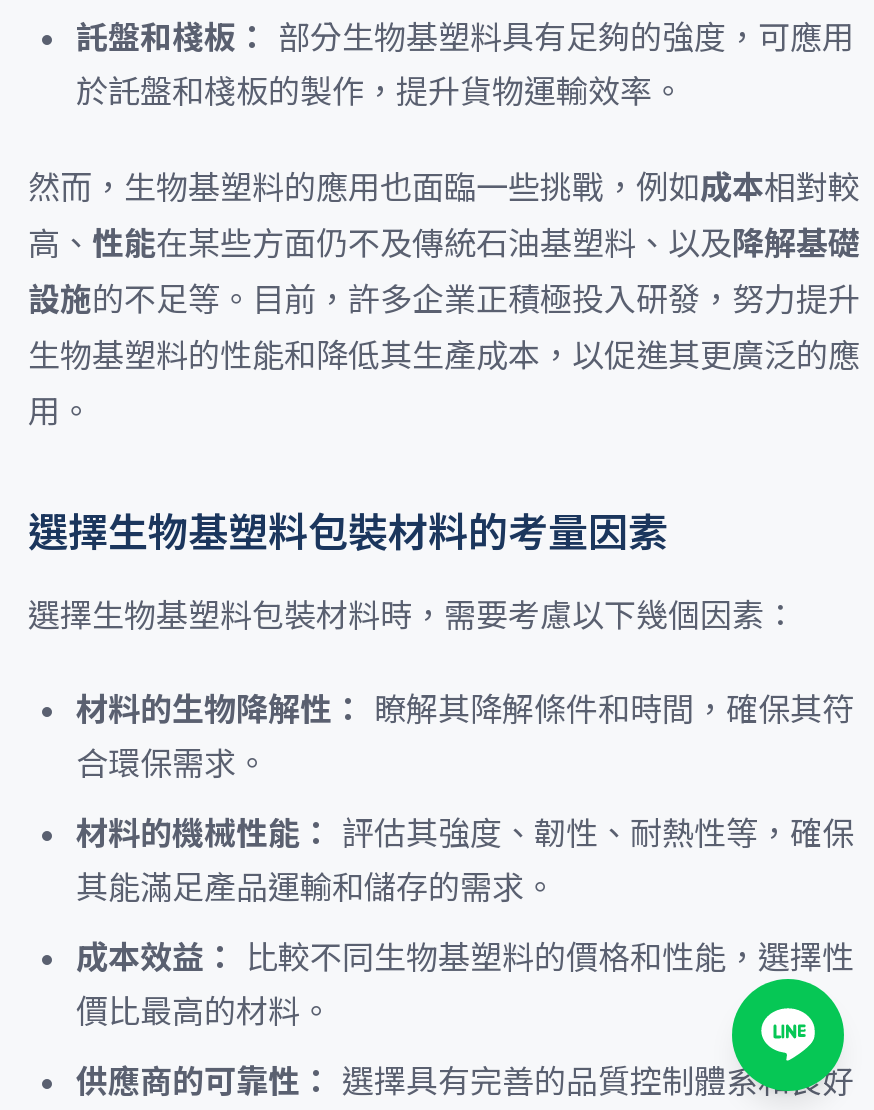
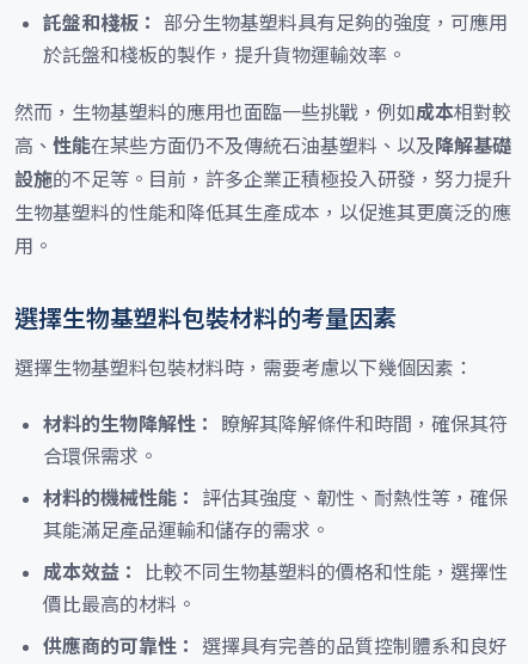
- [image]
